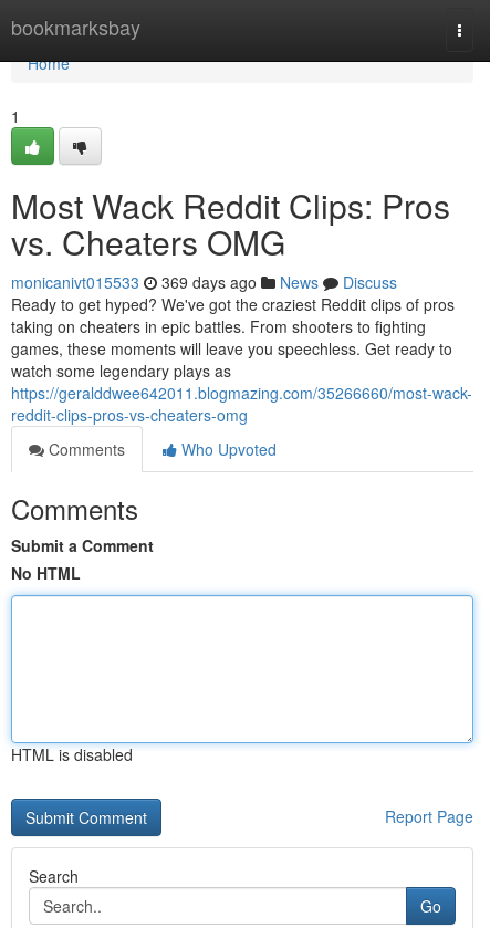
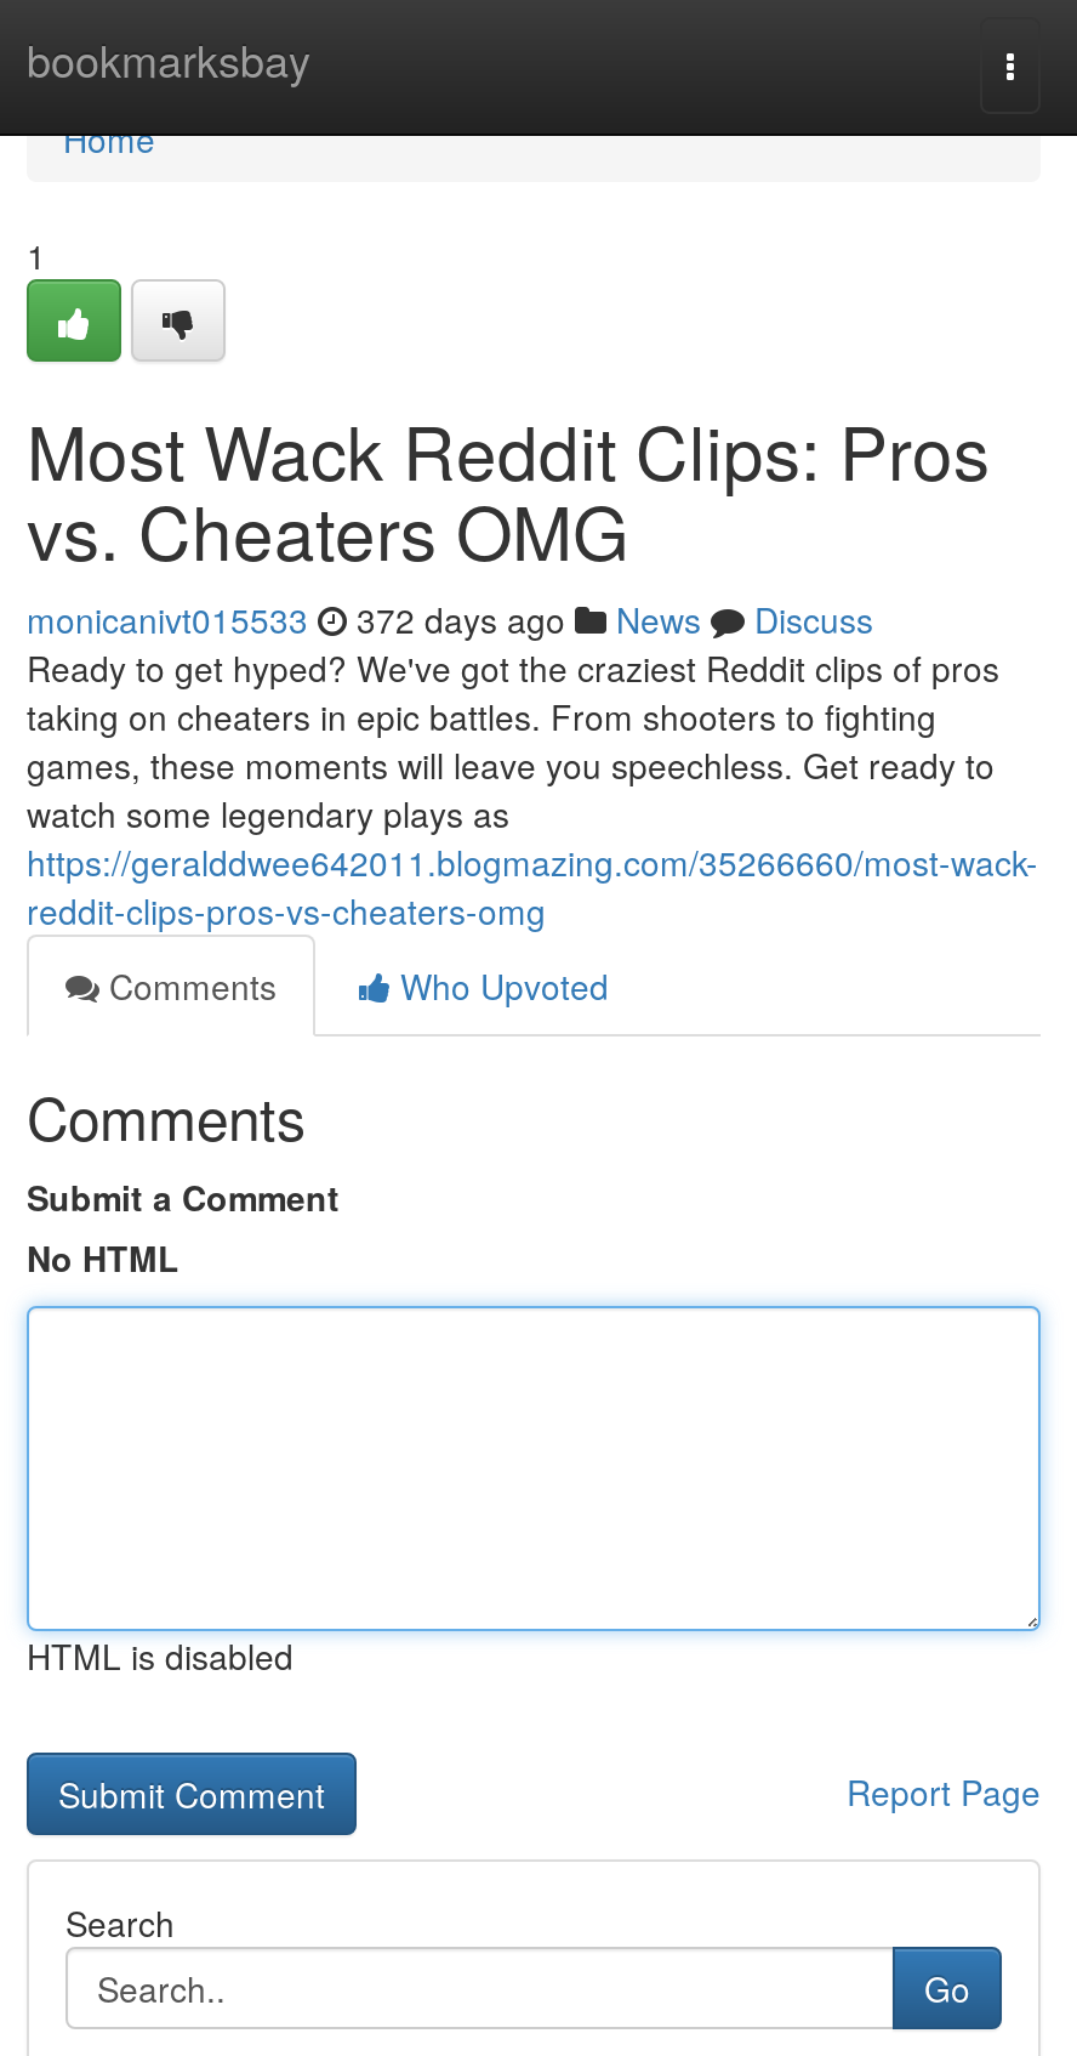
- monicanivt015533 369 days ago News Discuss
+ monicanivt015533 372 days ago News Discuss
